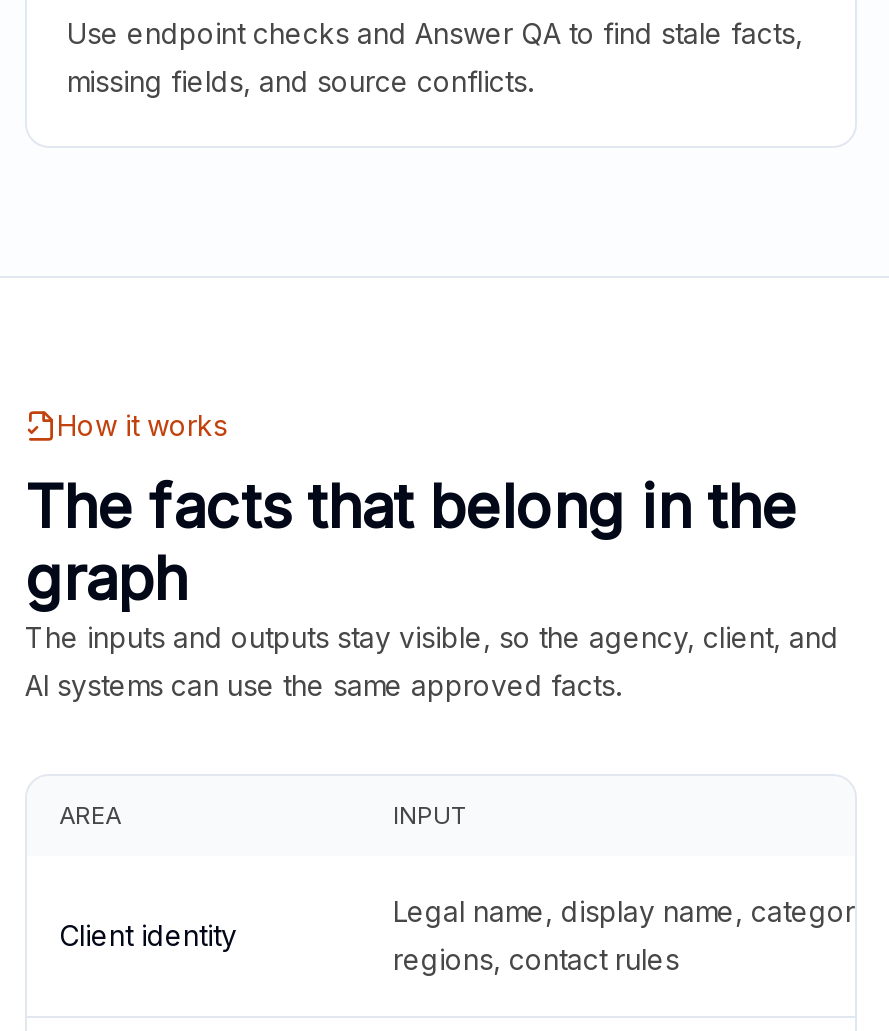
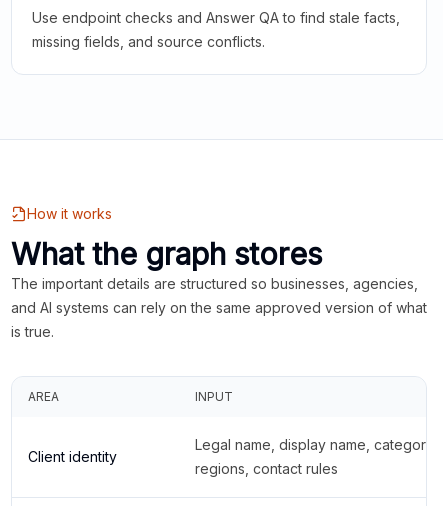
- The facts that belong in the
- graph
- The inputs and outputs stay visible, so the agency, client, and
- AI systems can use the same approved facts.
+ What the graph stores
+ The important details are structured so businesses, agencies,
+ and AI systems can rely on the same approved version of what
+ is true.
